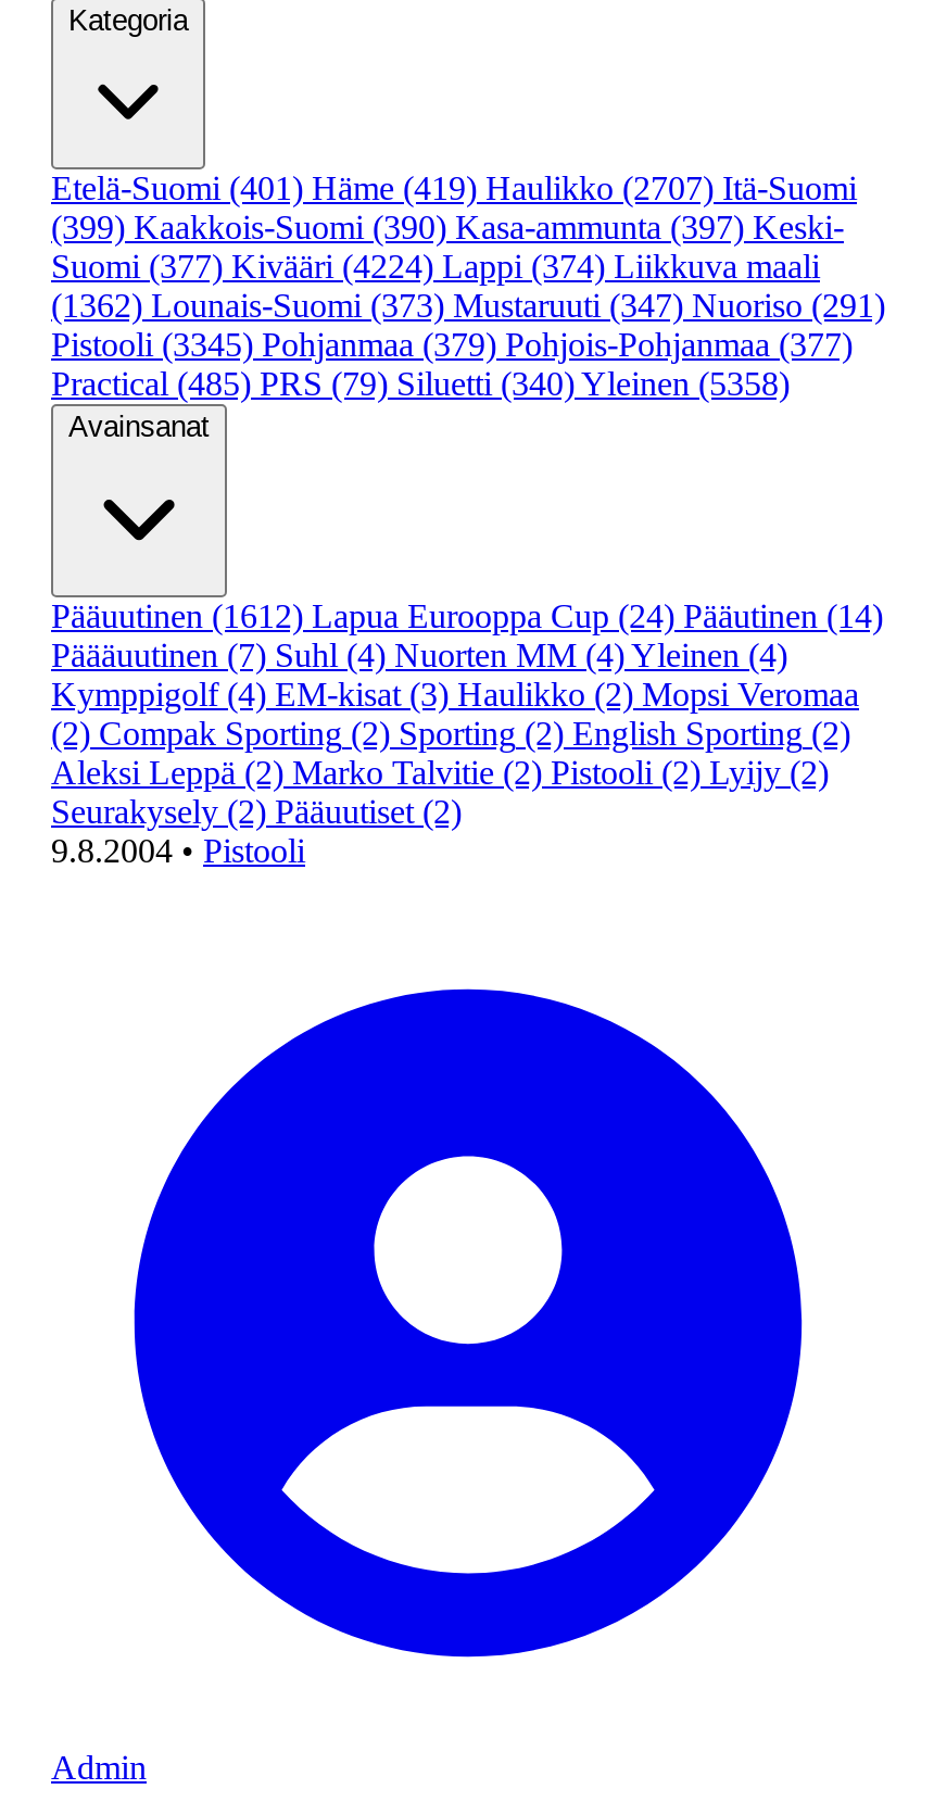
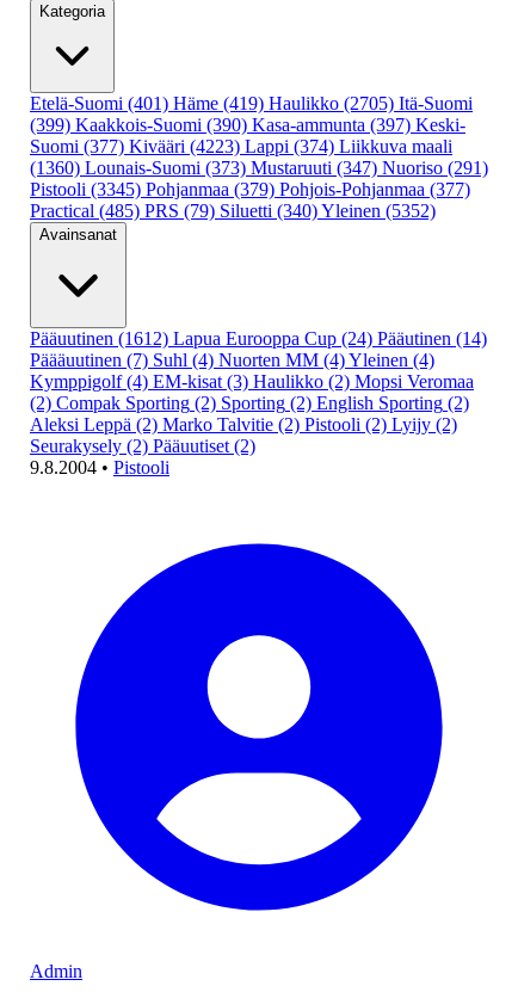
- Etelä-Suomi (401) Häme (419) Haulikko (2707) Itä-Suomi
+ Etelä-Suomi (401) Häme (419) Haulikko (2705) Itä-Suomi

- Suomi (377) Kivääri (4224) Lappi (374) Liikkuva maali
+ Suomi (377) Kivääri (4223) Lappi (374) Liikkuva maali

- (1362) Lounais-Suomi (373) Mustaruuti (347) Nuoriso (291)
+ (1360) Lounais-Suomi (373) Mustaruuti (347) Nuoriso (291)

- Practical (485) PRS (79) Siluetti (340) Yleinen (5358)
+ Practical (485) PRS (79) Siluetti (340) Yleinen (5352)
